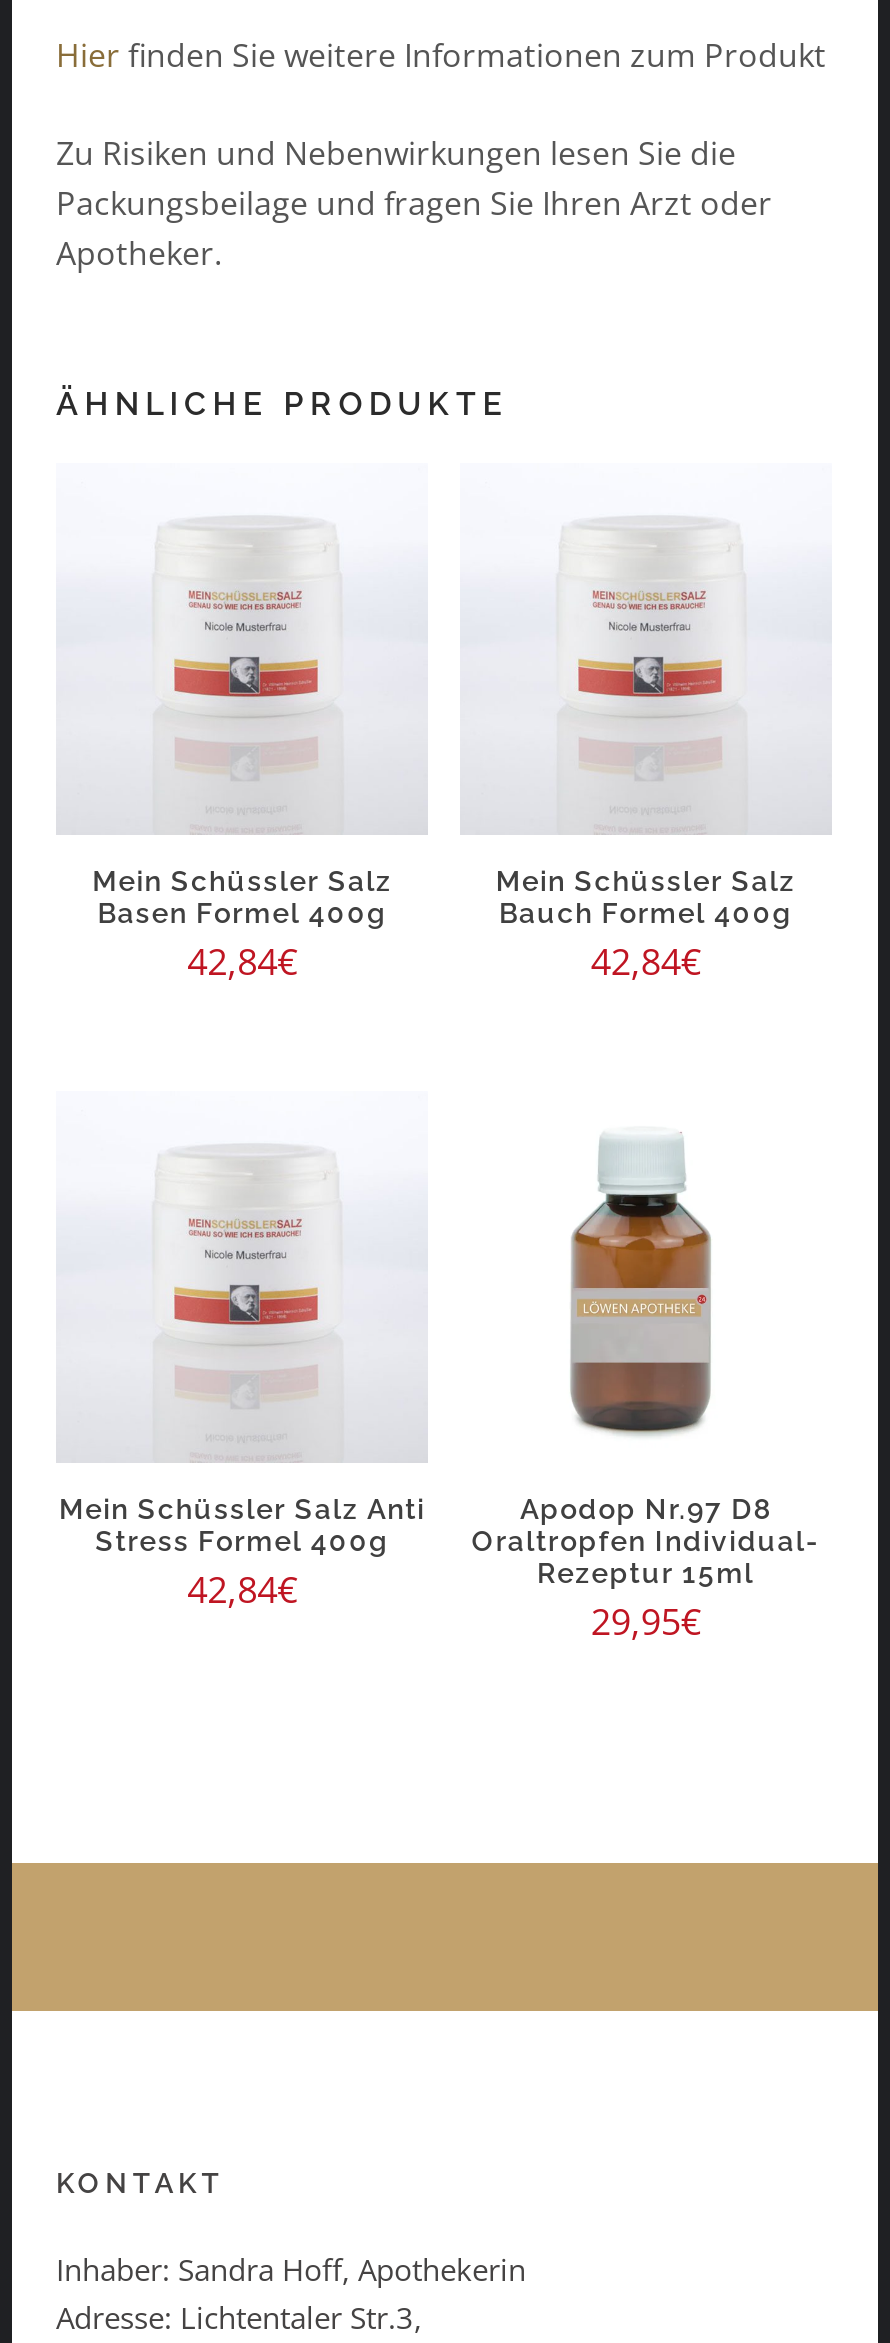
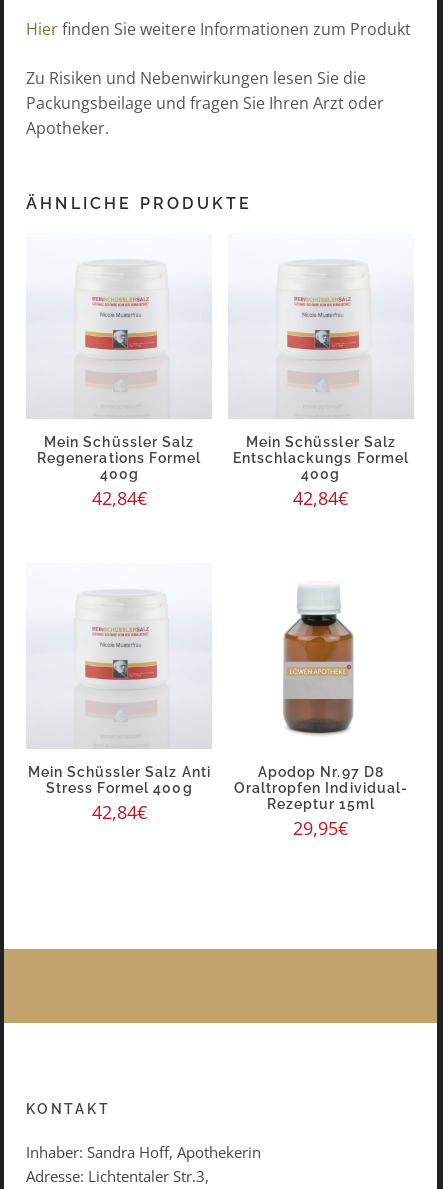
- Basen Formel 400g
+ Regenerations Formel
+ 400g

- Bauch Formel 400g
+ Entschlackungs Formel
+ 400g
